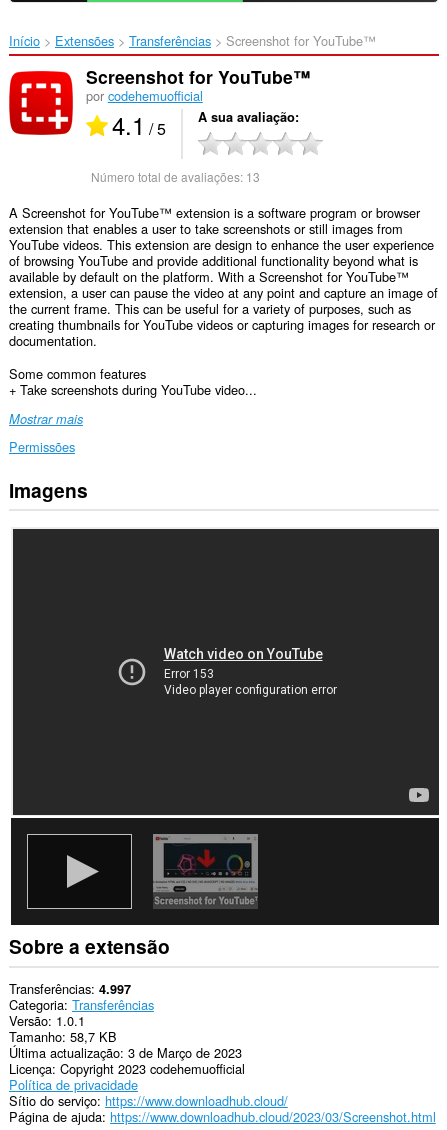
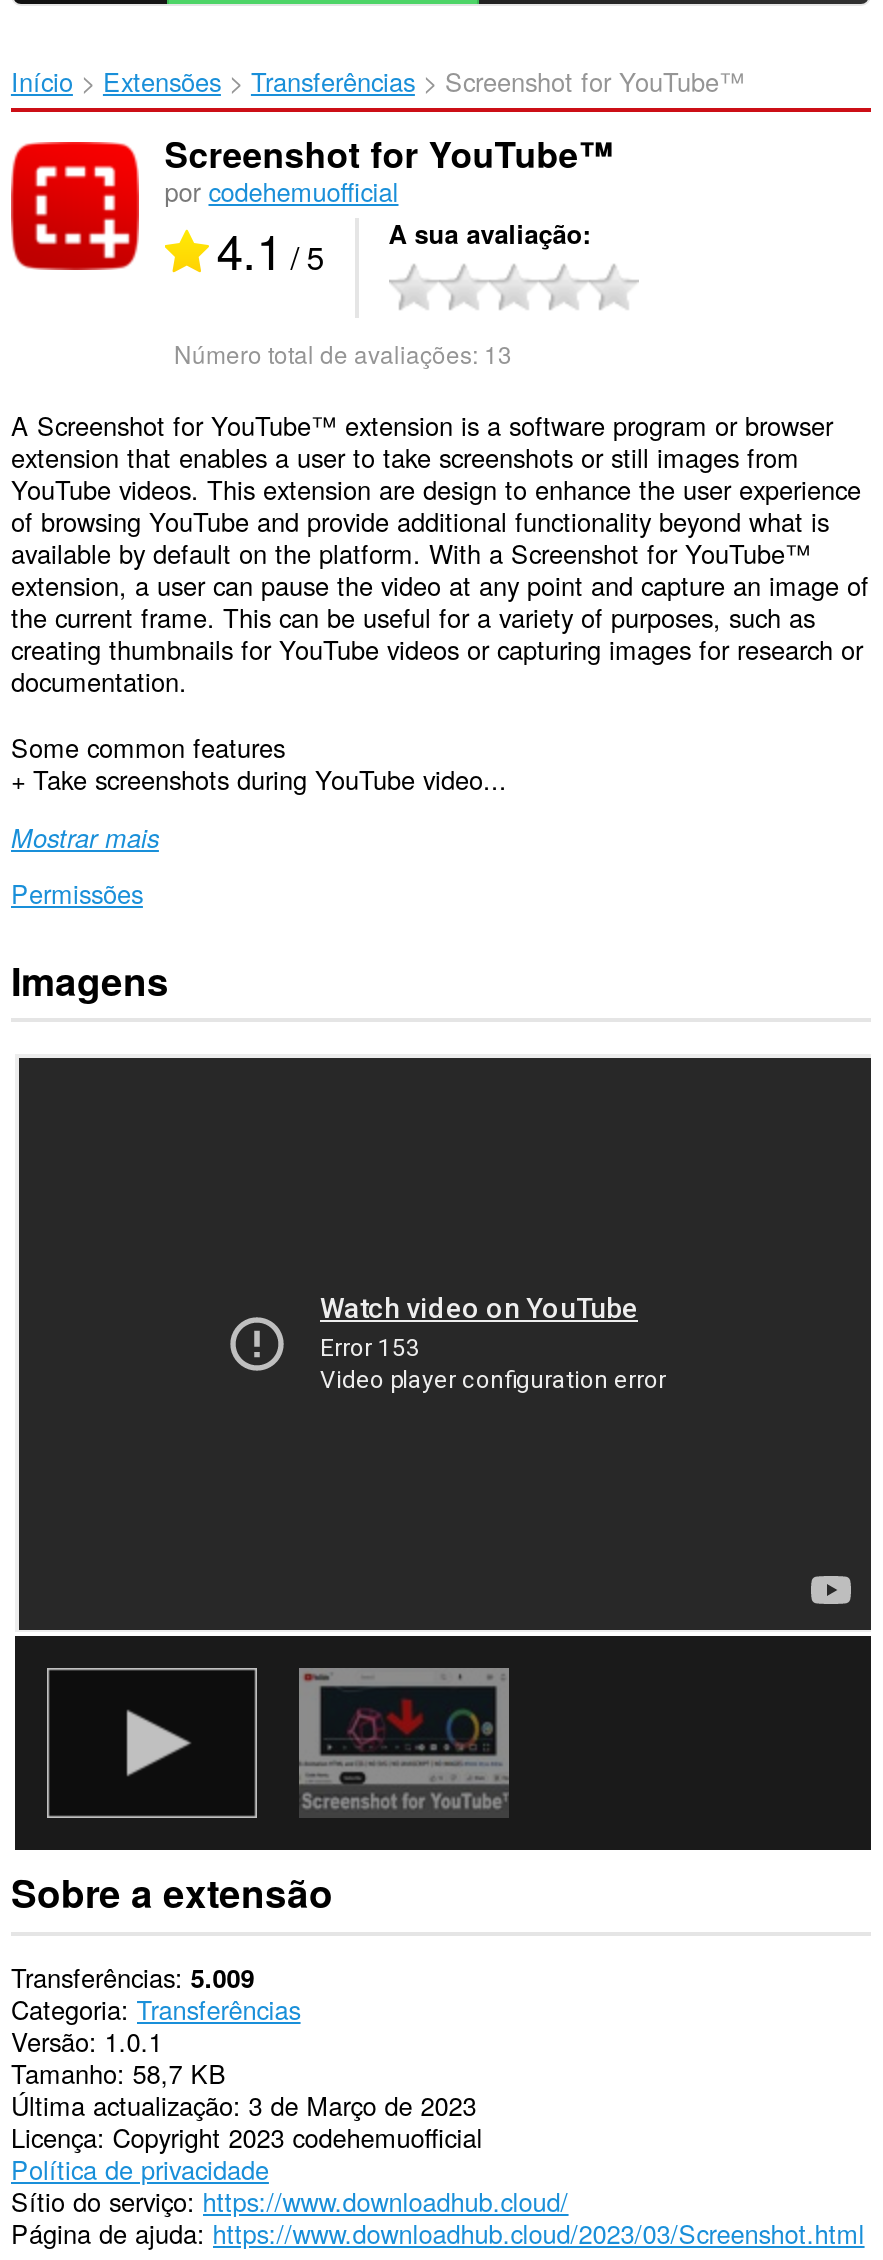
- Transferências 4.997
+ Transferências 5.009
